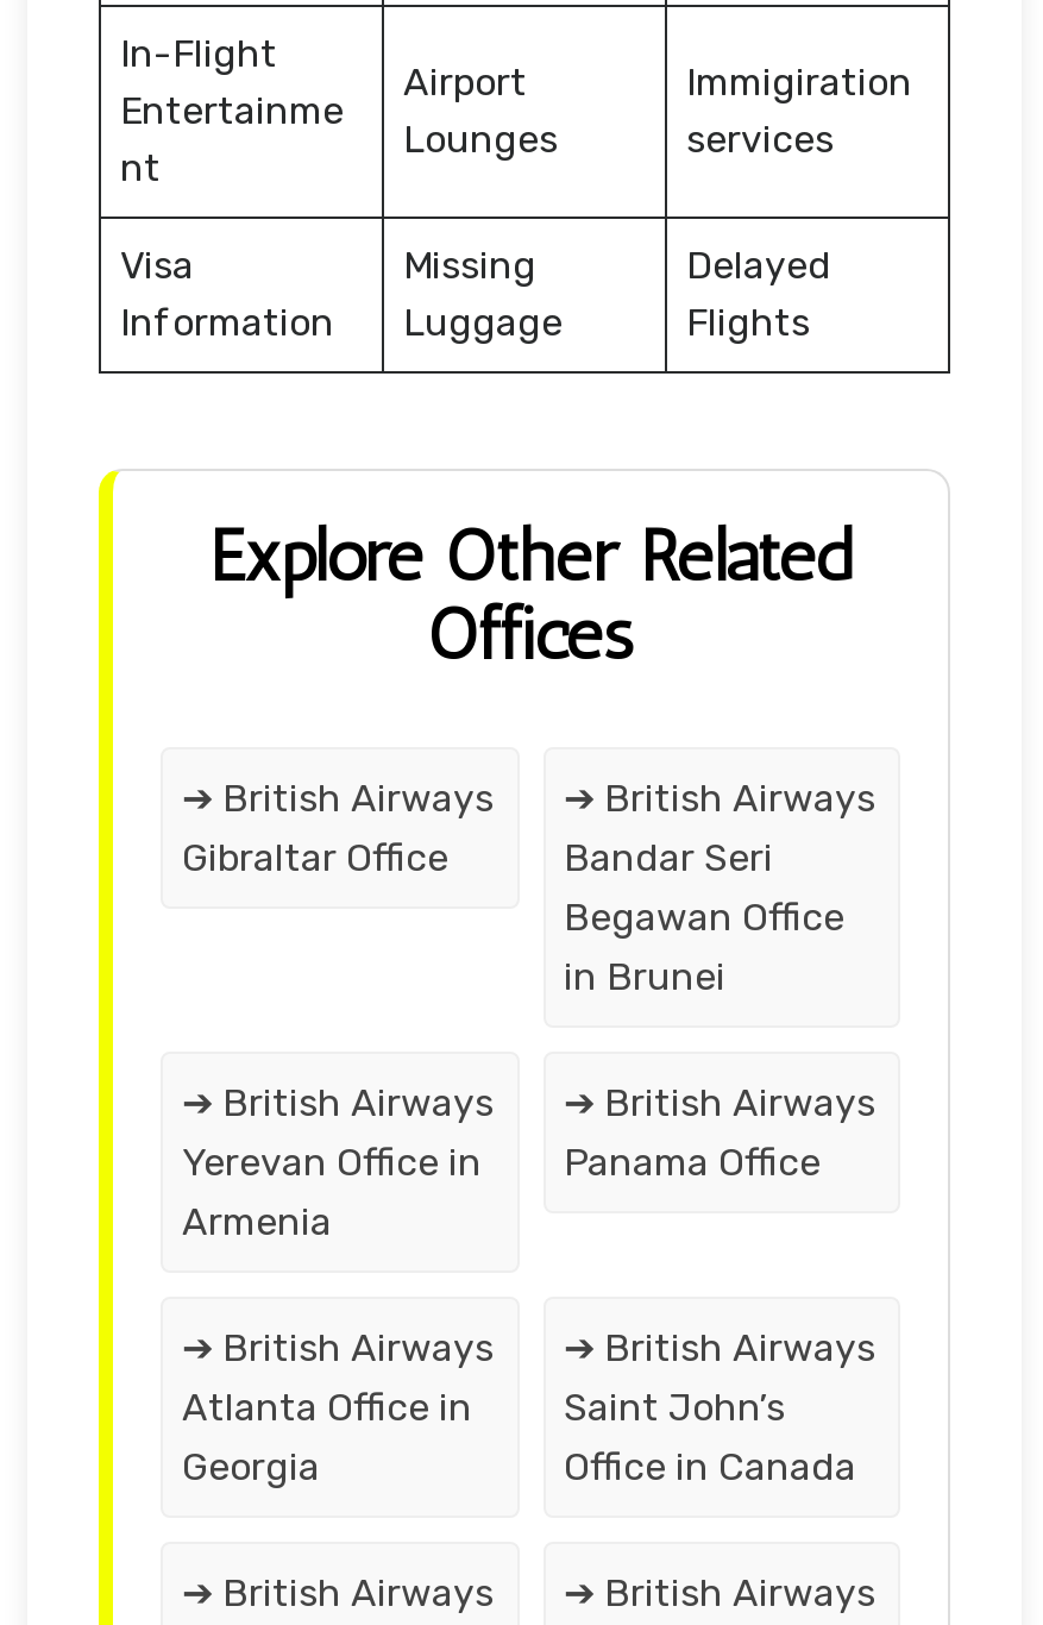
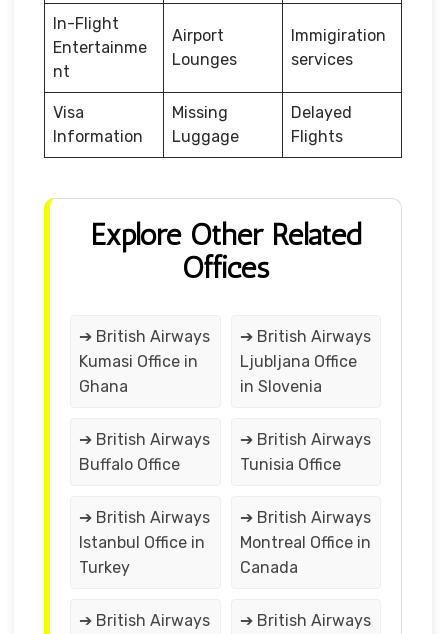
- Gibraltar Office
+ Kumasi Office in
+ Ghana

- Bandar Seri
- Begawan Office
- in Brunei
+ Ljubljana Office
+ in Slovenia

- Yerevan Office in
- Armenia
+ Buffalo Office

- Panama Office
+ Tunisia Office

- Atlanta Office in
- Georgia
+ Istanbul Office in
+ Turkey

- Saint John’s
- Office in Canada
+ Montreal Office in
+ Canada
